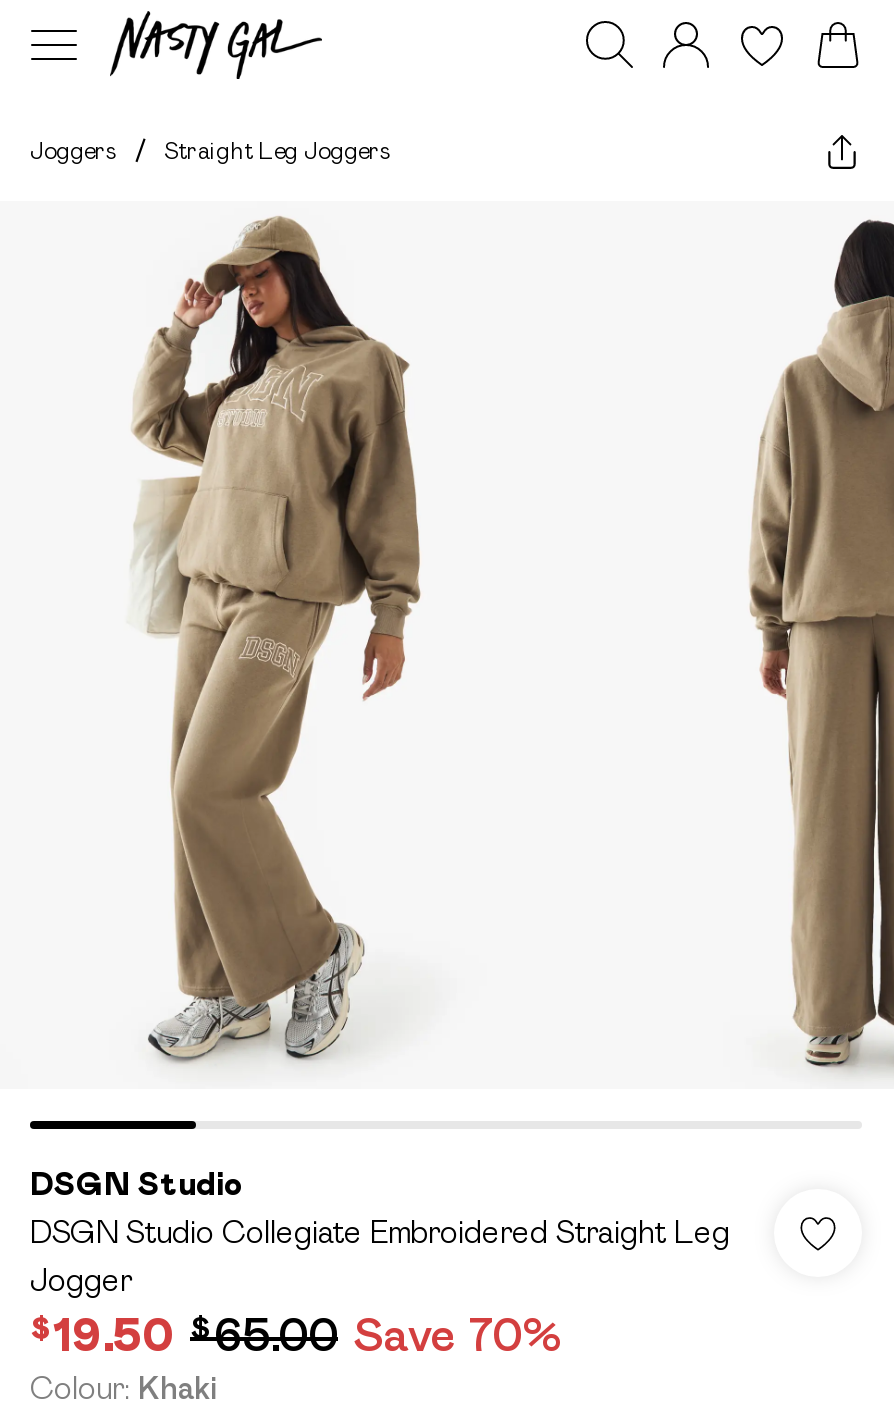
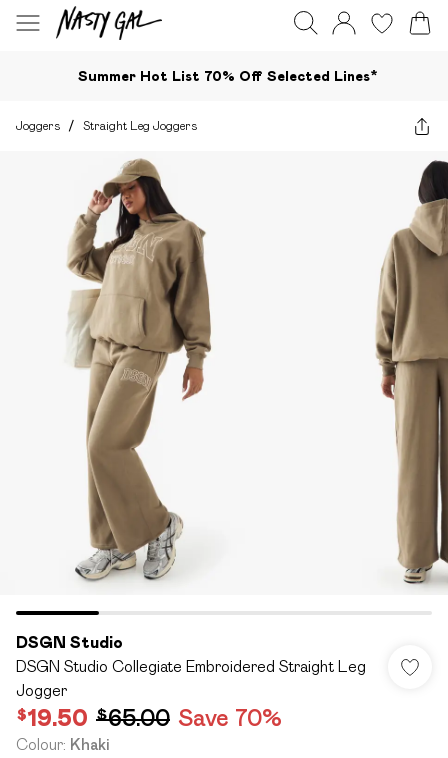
+ Summer Hot List 70% Off Selected Lines*
